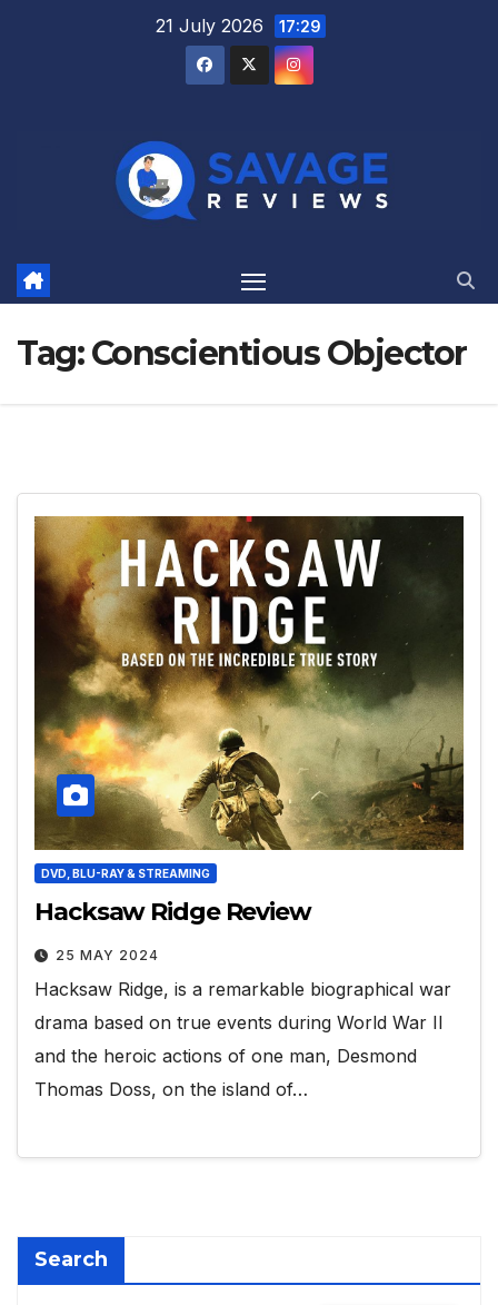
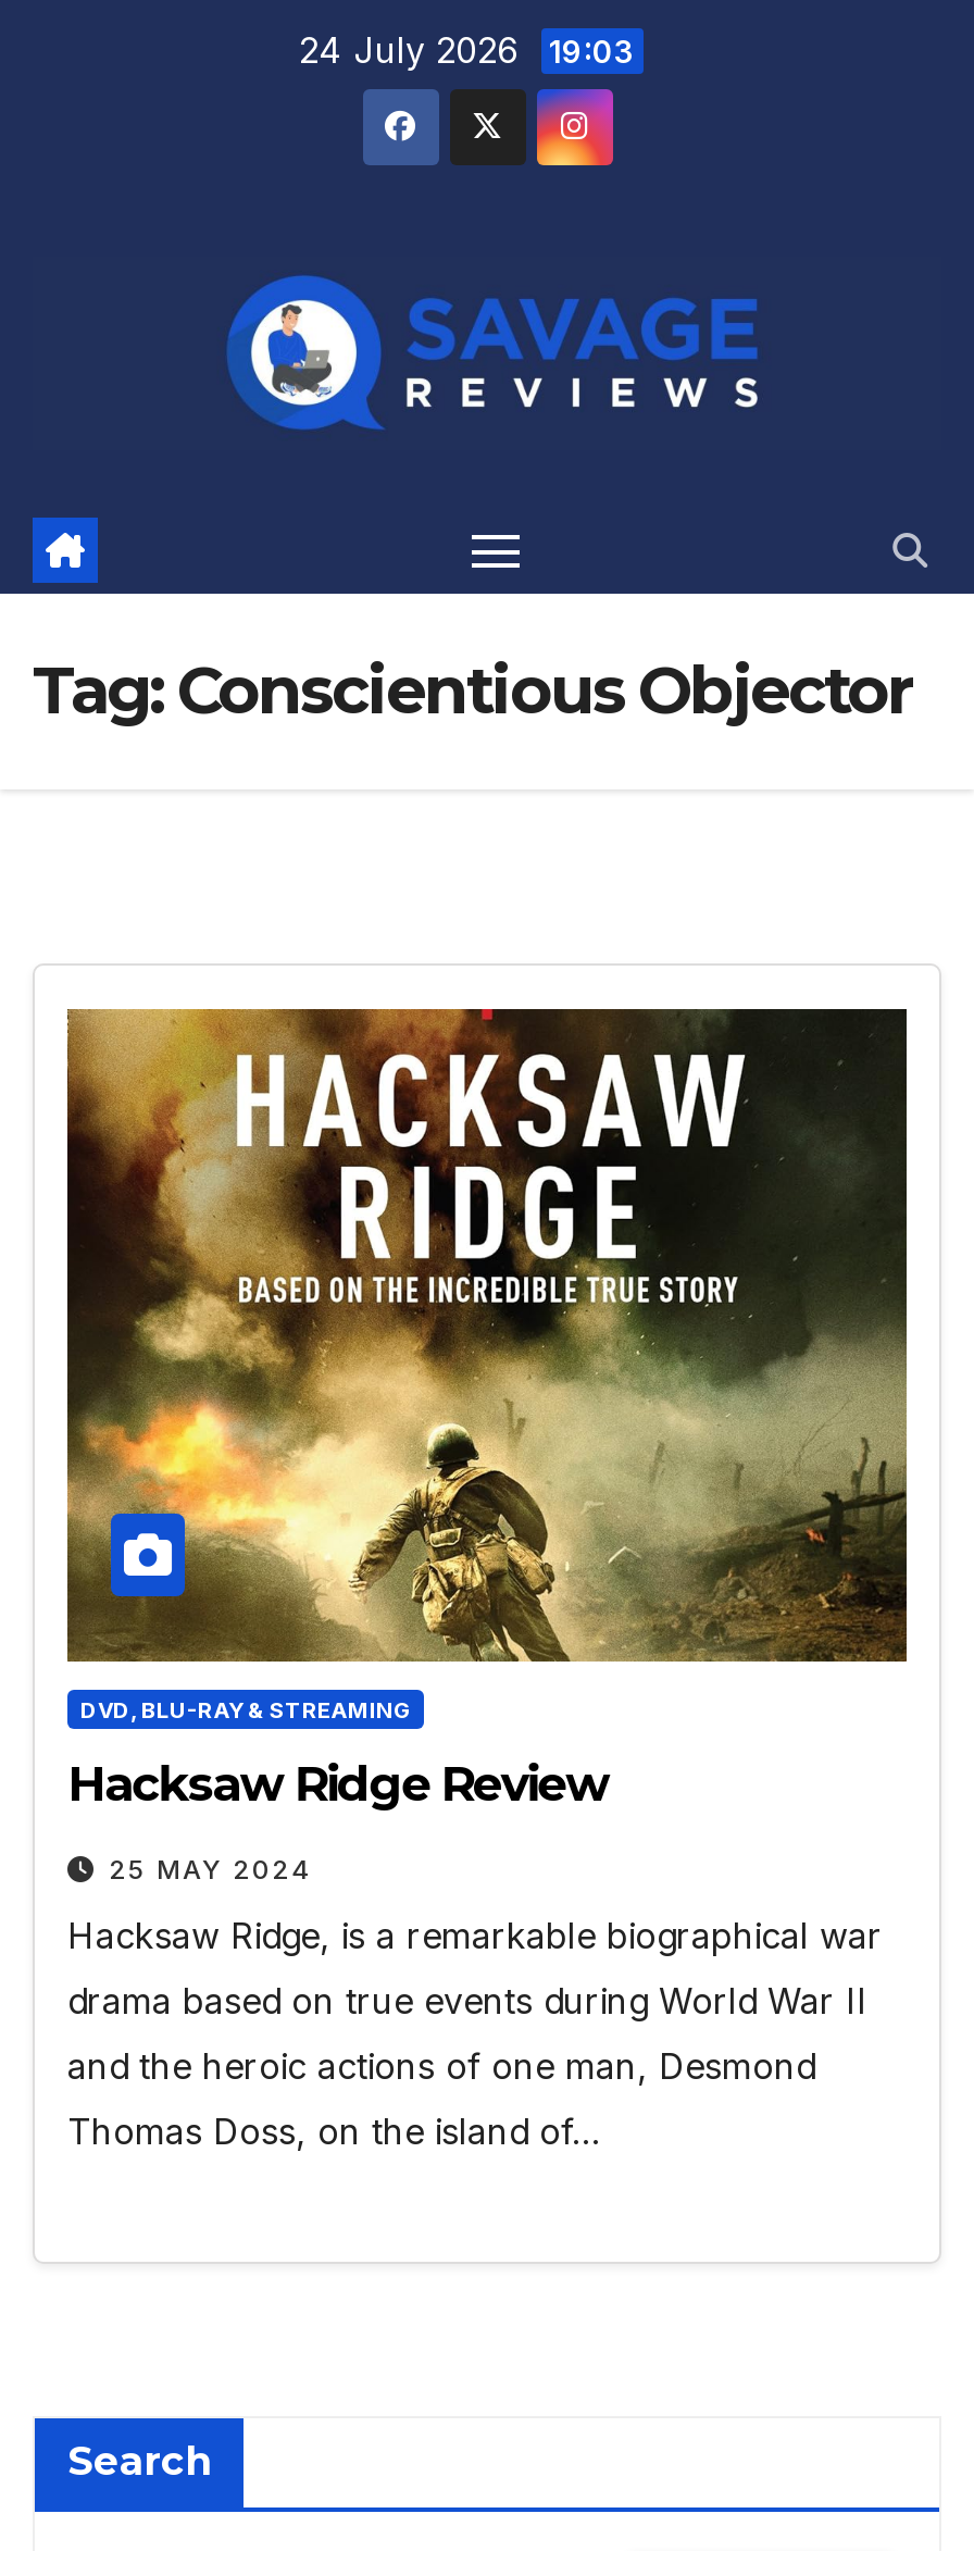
- 21 July 2026 17:29
+ 24 July 2026 19:03
